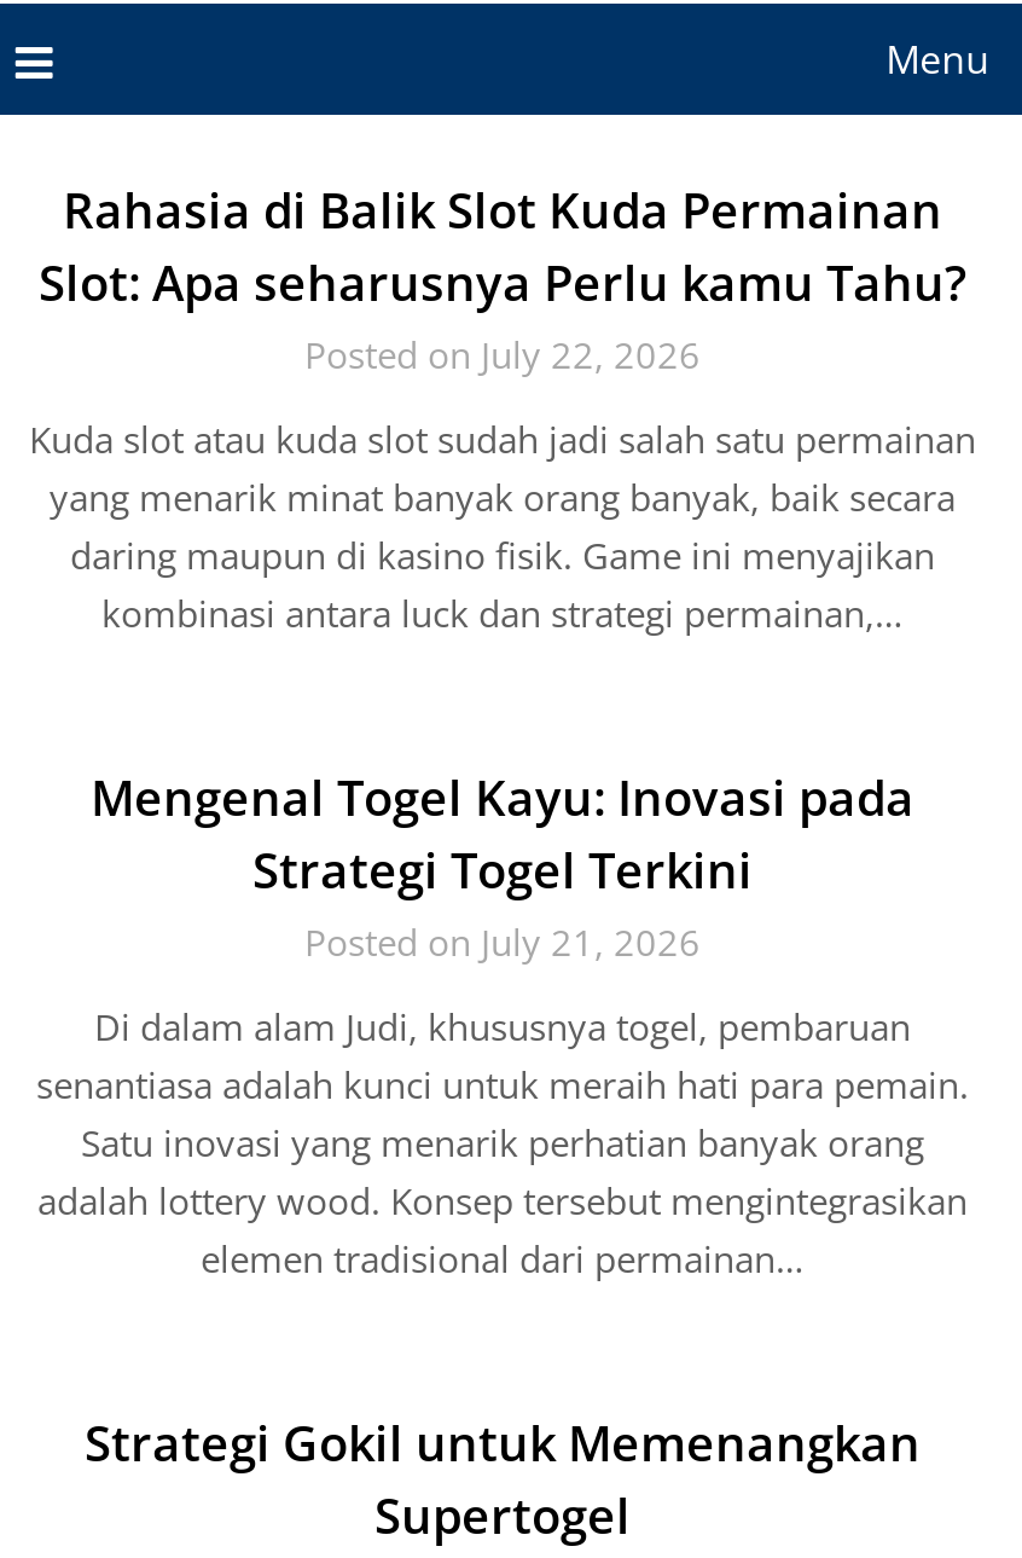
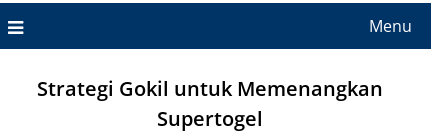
- Rahasia di Balik Slot Kuda Permainan
- Slot: Apa seharusnya Perlu kamu Tahu?
- Posted on July 22, 2026
- Kuda slot atau kuda slot sudah jadi salah satu permainan
- yang menarik minat banyak orang banyak, baik secara
- daring maupun di kasino fisik. Game ini menyajikan
- kombinasi antara luck dan strategi permainan,…
- Mengenal Togel Kayu: Inovasi pada
- Strategi Togel Terkini
- Posted on July 21, 2026
- Di dalam alam Judi, khususnya togel, pembaruan
- senantiasa adalah kunci untuk meraih hati para pemain.
- Satu inovasi yang menarik perhatian banyak orang
- adalah lottery wood. Konsep tersebut mengintegrasikan
- elemen tradisional dari permainan…
